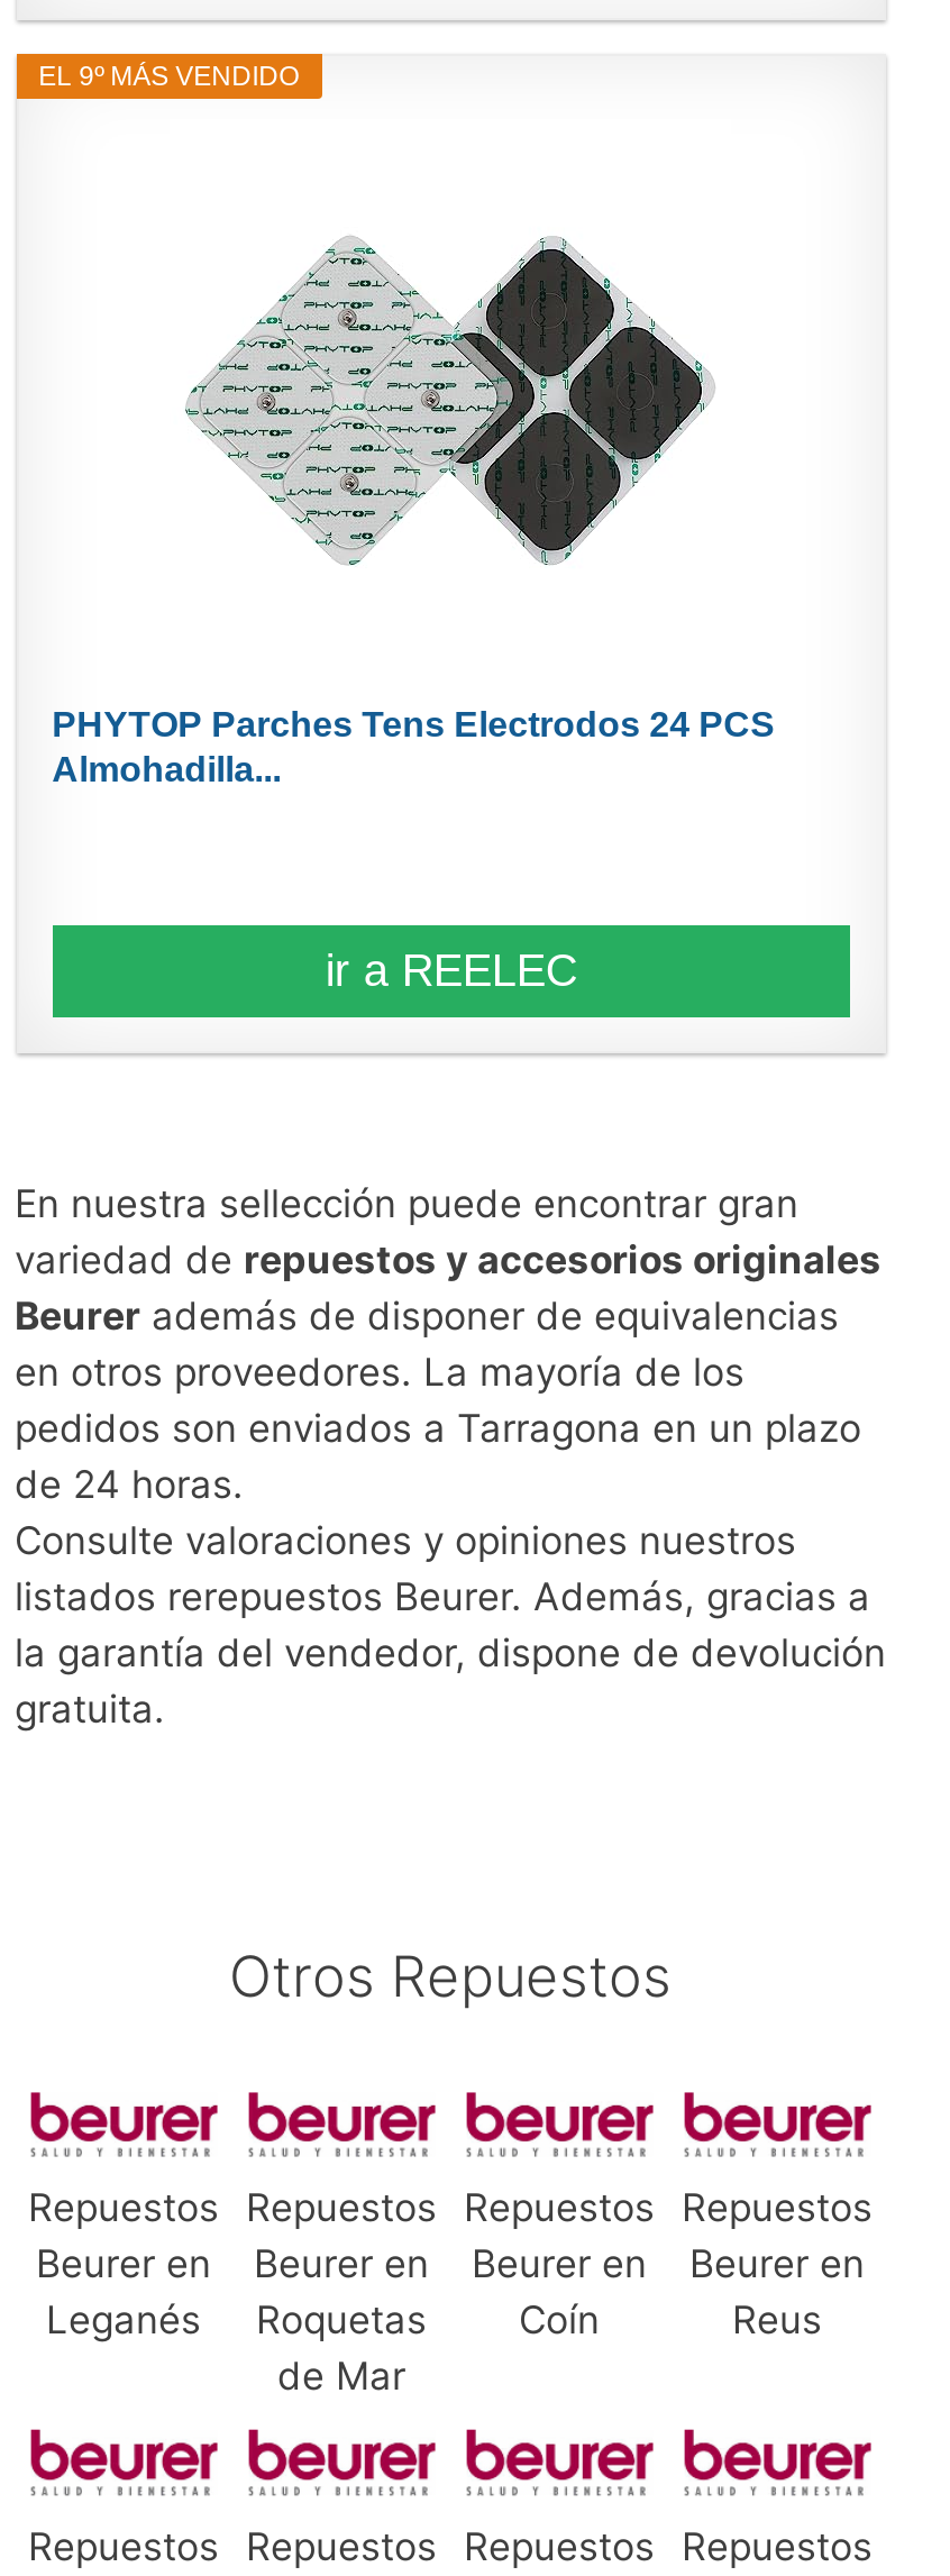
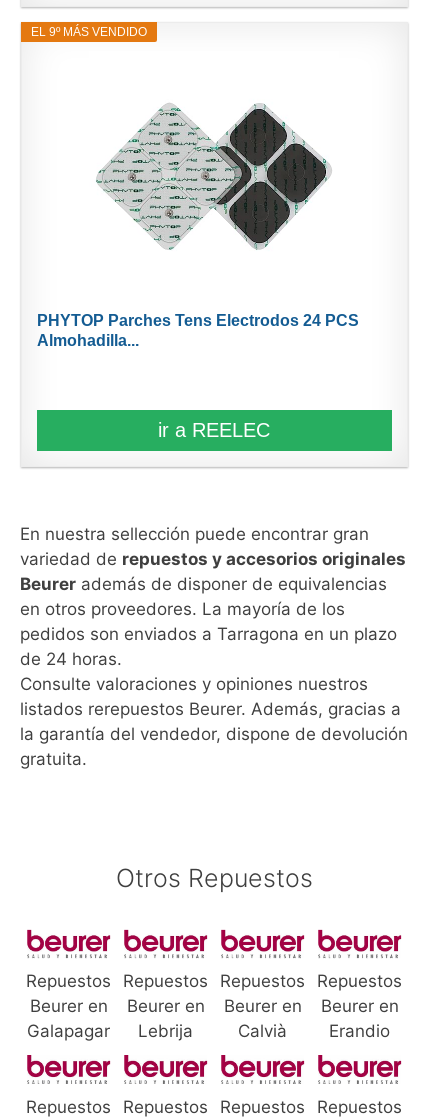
- Leganés
+ Galapagar

- Roquetas
- de Mar
+ Lebrija

- Coín
+ Calvià

- Reus
+ Erandio
